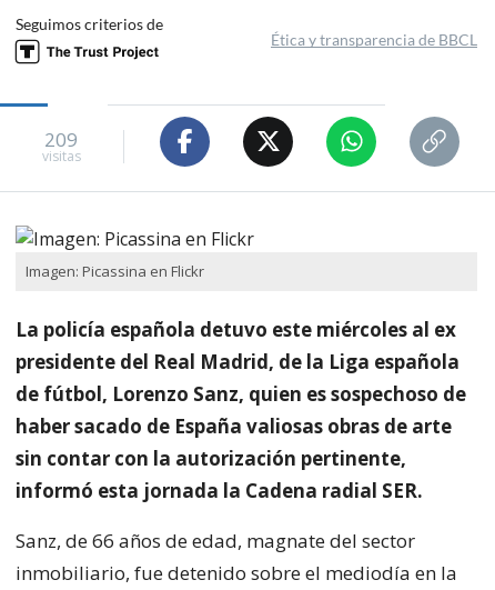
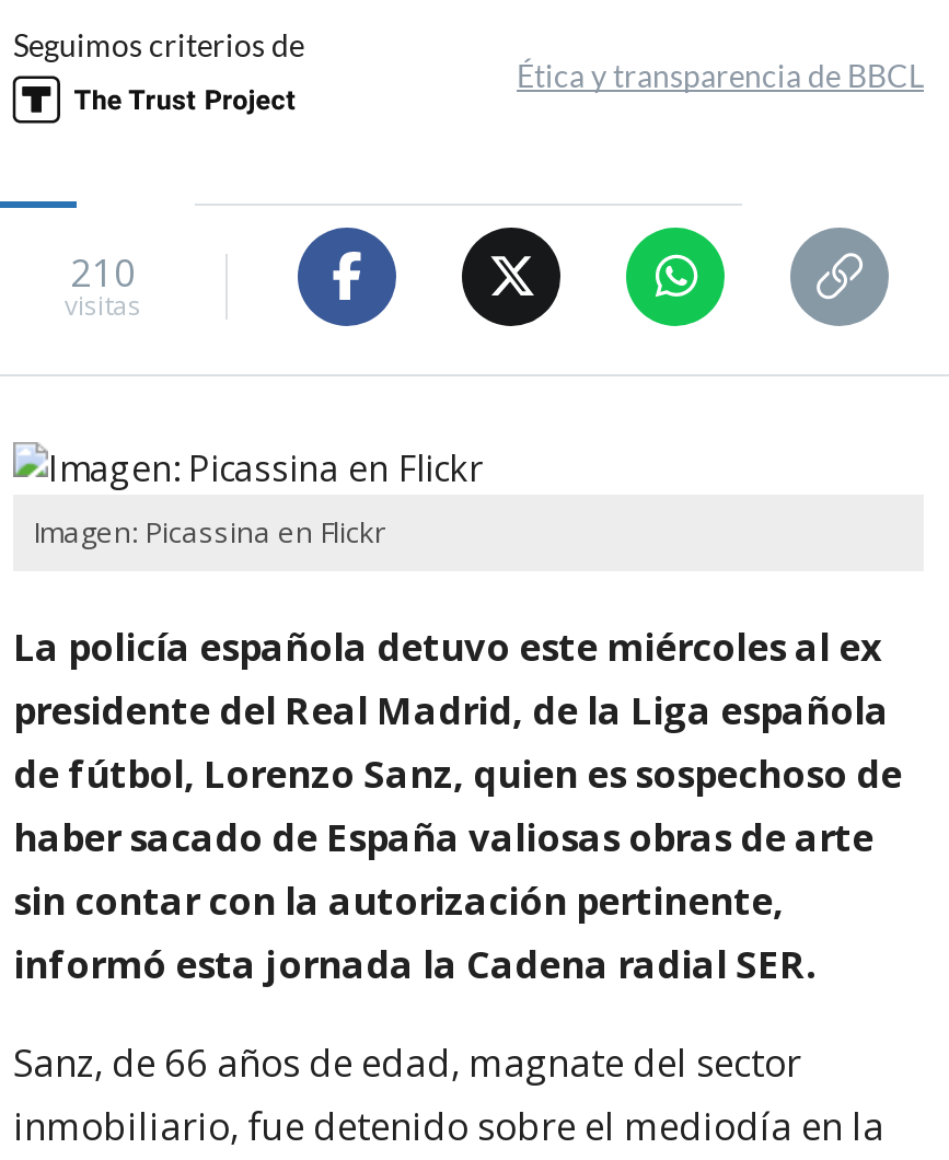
- 209
+ 210
